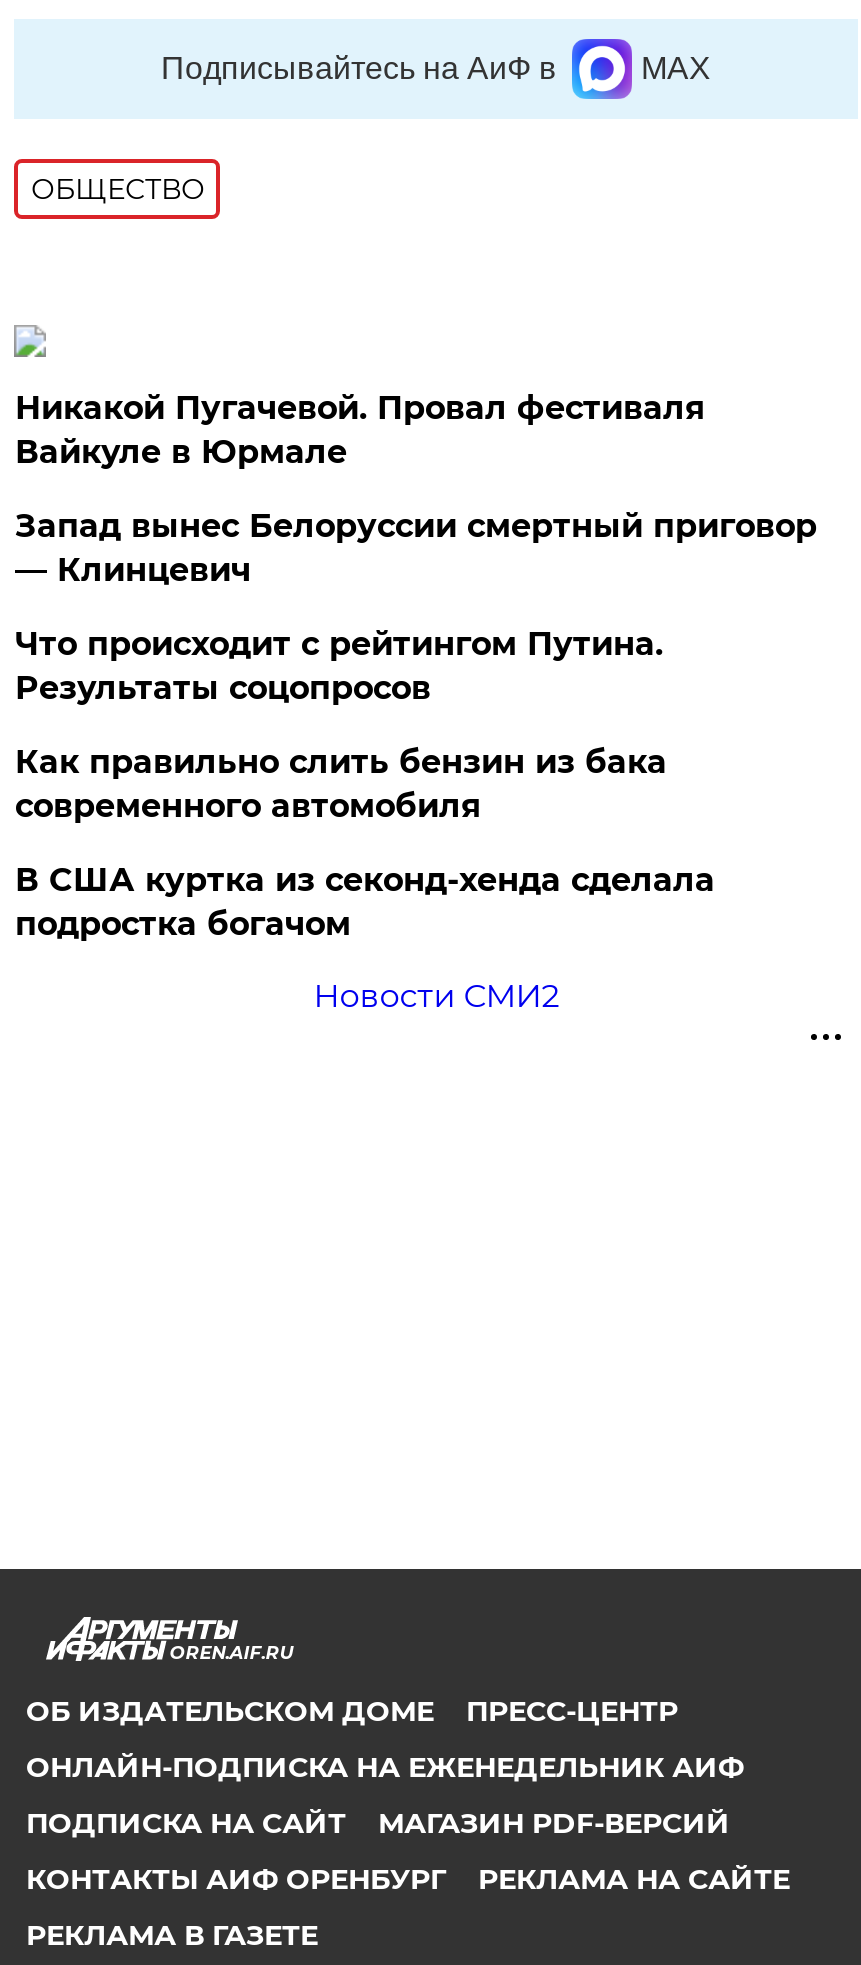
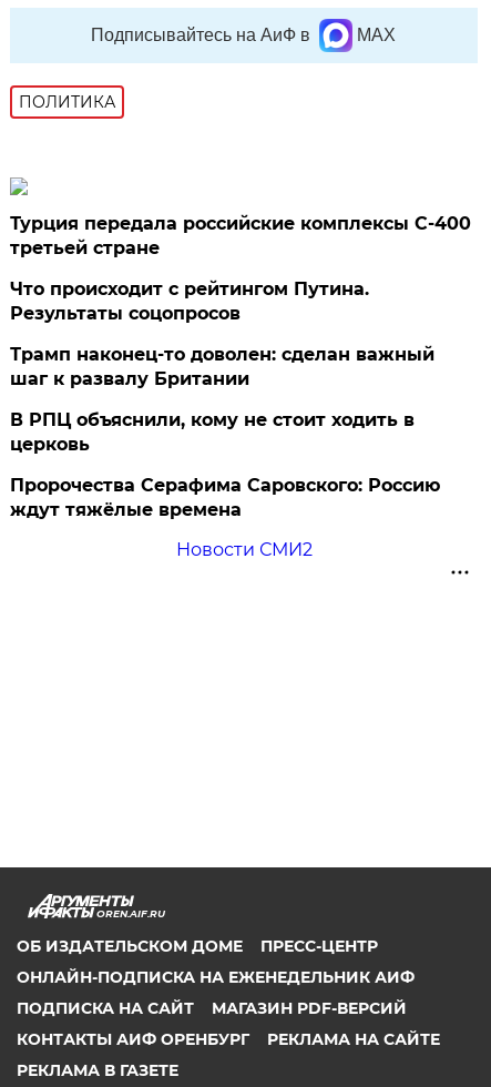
- ОБЩЕСТВО
+ ПОЛИТИКА

- Никакой Пугачевой. Провал фестиваля
- Вайкуле в Юрмале
- Запад вынес Белоруссии смертный приговор
- — Клинцевич
+ Турция передала российские комплексы С-400
+ третьей стране

moved up: Что происходит с рейтингом Путина. | Результаты соцопросов

- Как правильно слить бензин из бака
- современного автомобиля
- В США куртка из секонд-хенда сделала
- подростка богачом
+ Трамп наконец-то доволен: сделан важный
+ шаг к развалу Британии
+ В РПЦ объяснили, кому не стоит ходить в
+ церковь
+ Пророчества Серафима Саровского: Россию
+ ждут тяжёлые времена
